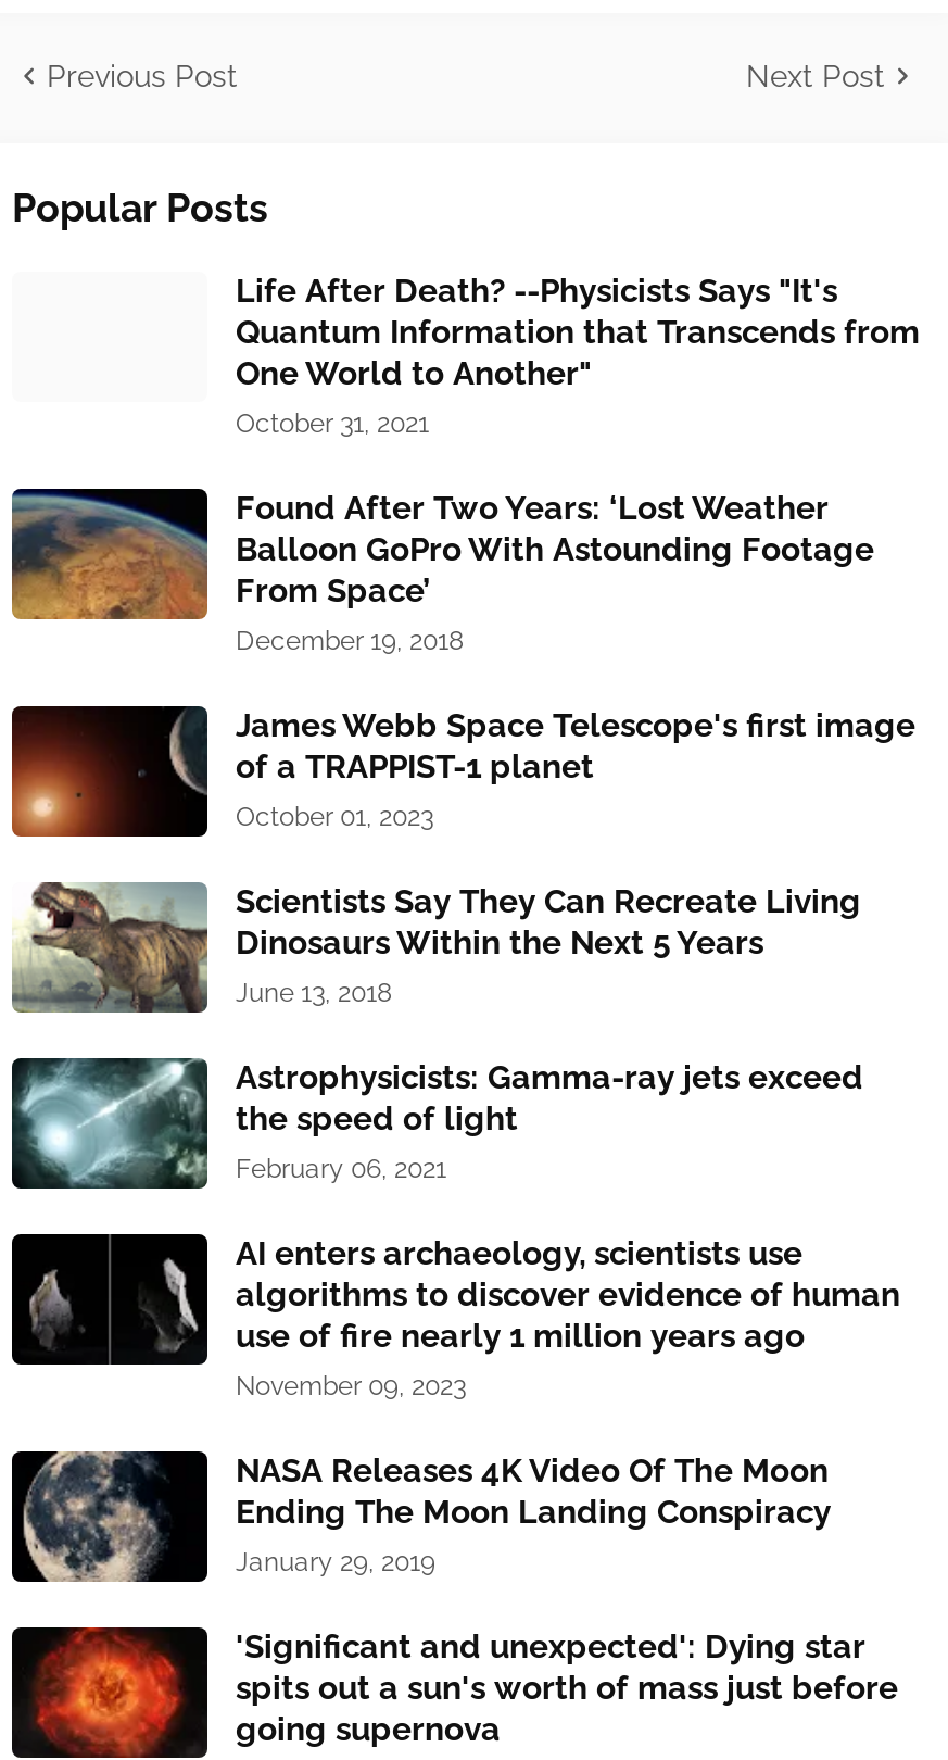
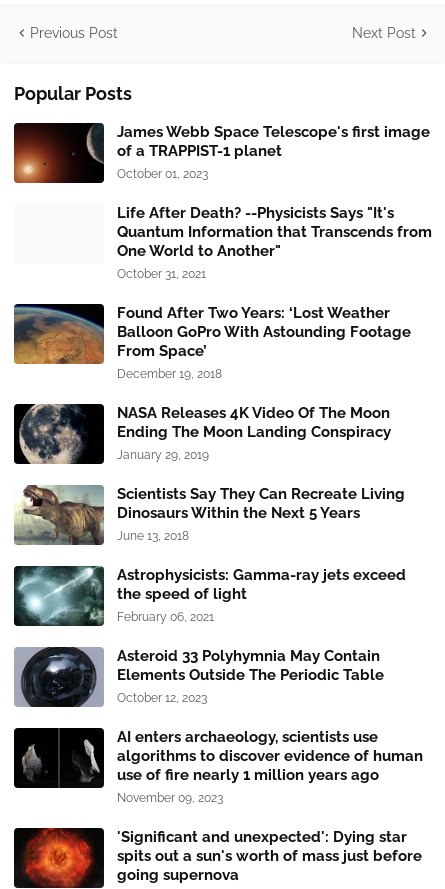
moved up: [image] | James Webb Space Telescope's first image | of a TRAPPIST-1 planet | October 01, 2023

+ [image]
+ Asteroid 33 Polyhymnia May Contain
+ Elements Outside The Periodic Table
+ October 12, 2023

moved down: [image] | AI enters archaeology, scientists use | algorithms to discover evidence of human | use of fire nearly 1 million years ago | November 09, 2023

moved up: [image] | NASA Releases 4K Video Of The Moon | Ending The Moon Landing Conspiracy | January 29, 2019
